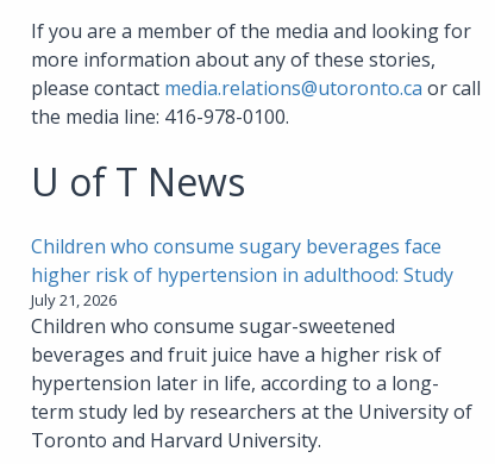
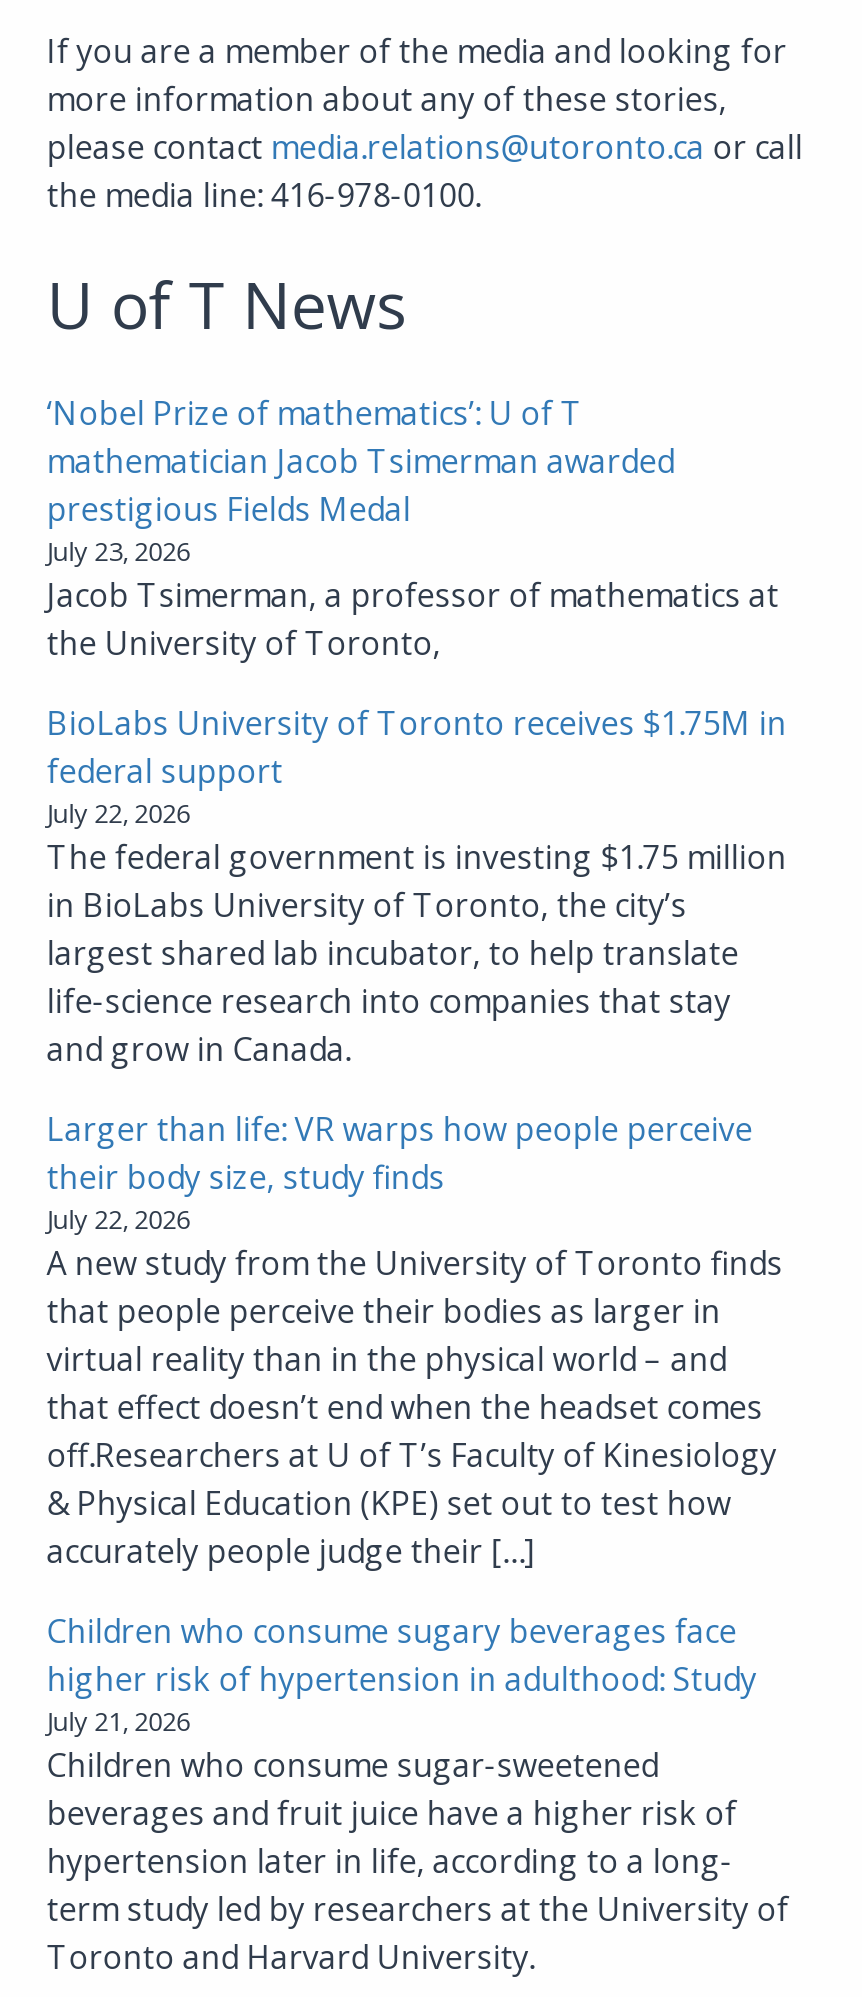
+ ‘Nobel Prize of mathematics’: U of T
+ mathematician Jacob Tsimerman awarded
+ prestigious Fields Medal
+ July 23, 2026
+ Jacob Tsimerman, a professor of mathematics at
+ the University of Toronto,
+ BioLabs University of Toronto receives $1.75M in
+ federal support
+ July 22, 2026
+ The federal government is investing $1.75 million
+ in BioLabs University of Toronto, the city’s
+ largest shared lab incubator, to help translate
+ life-science research into companies that stay
+ and grow in Canada.
+ Larger than life: VR warps how people perceive
+ their body size, study finds
+ July 22, 2026
+ A new study from the University of Toronto finds
+ that people perceive their bodies as larger in
+ virtual reality than in the physical world – and
+ that effect doesn’t end when the headset comes
+ off.Researchers at U of T’s Faculty of Kinesiology
+ & Physical Education (KPE) set out to test how
+ accurately people judge their […]
